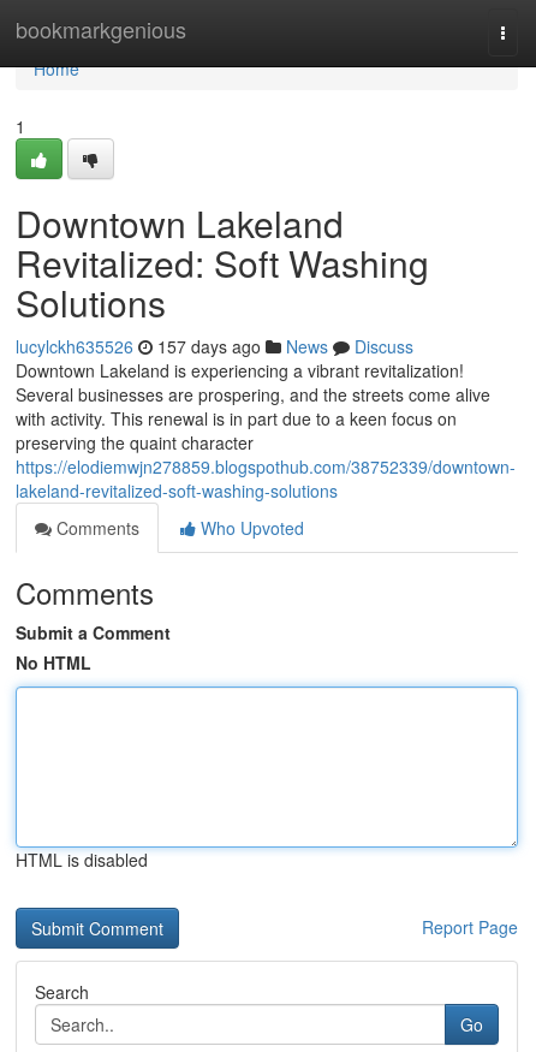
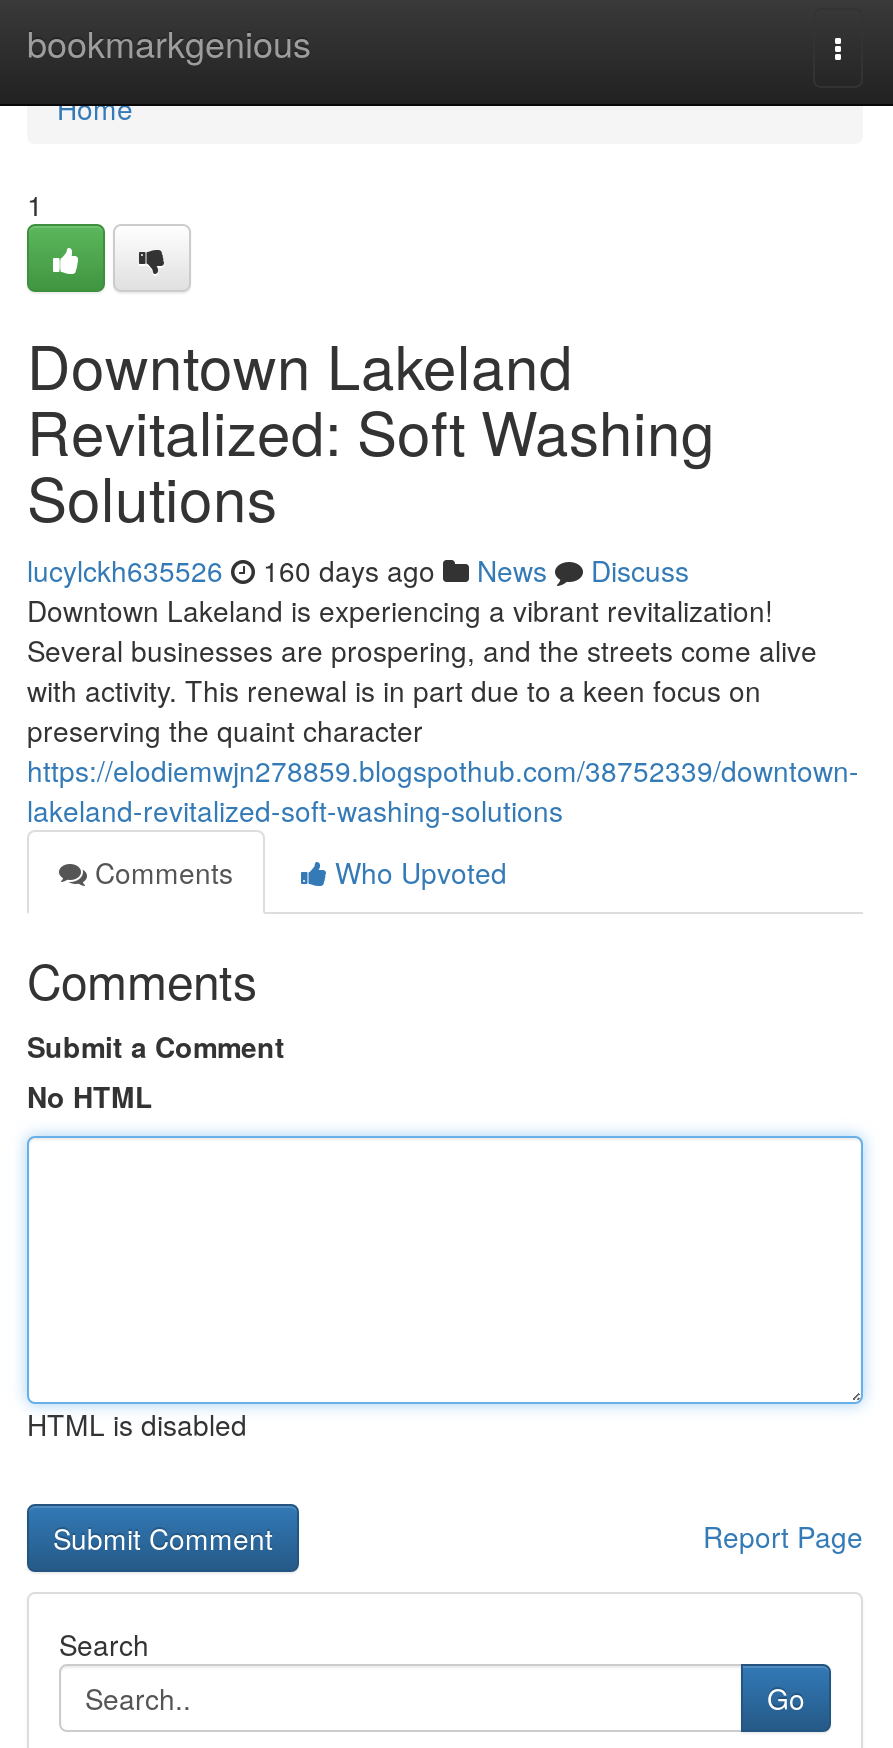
- lucylckh635526 157 days ago News Discuss
+ lucylckh635526 160 days ago News Discuss
